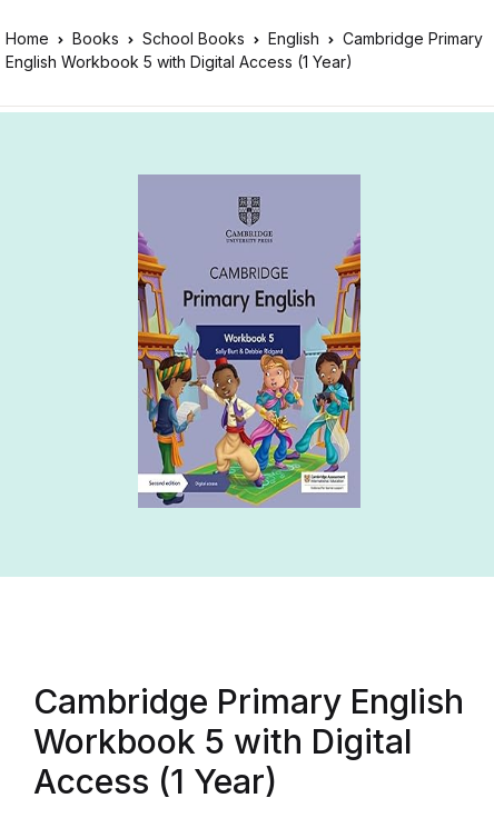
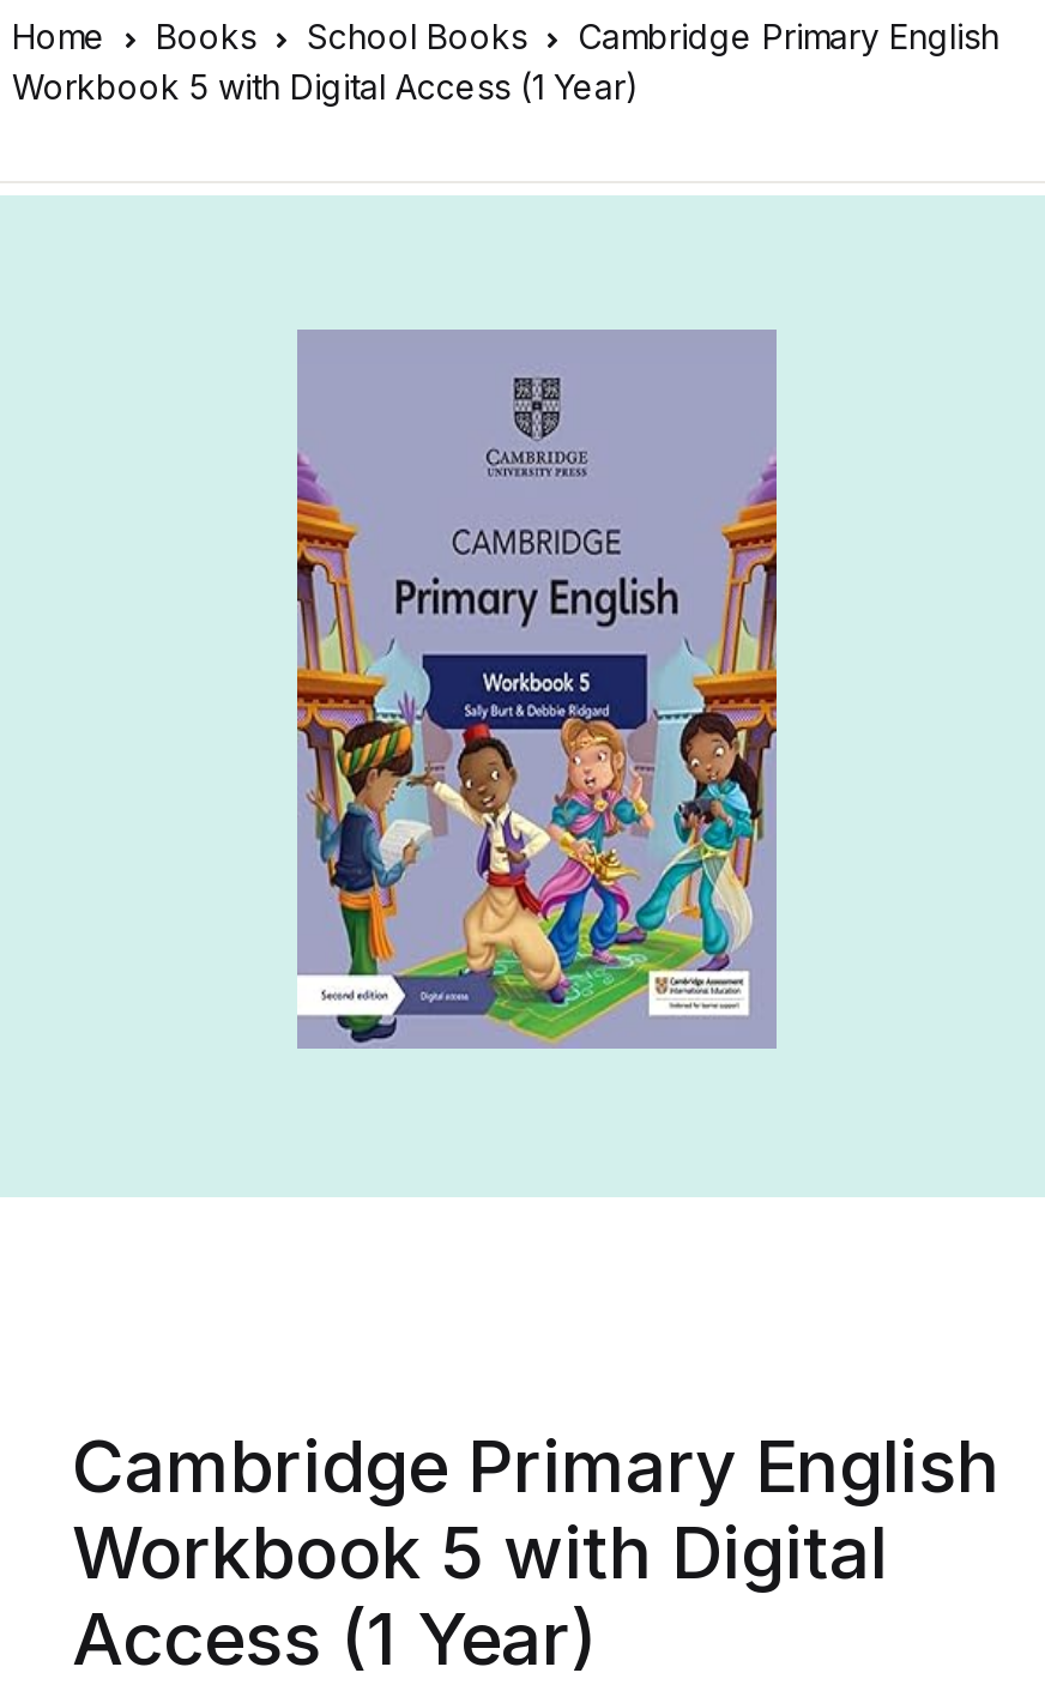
- English
- Cambridge Primary
- English Workbook 5 with Digital Access (1 Year)
+ Cambridge Primary English
+ Workbook 5 with Digital Access (1 Year)
